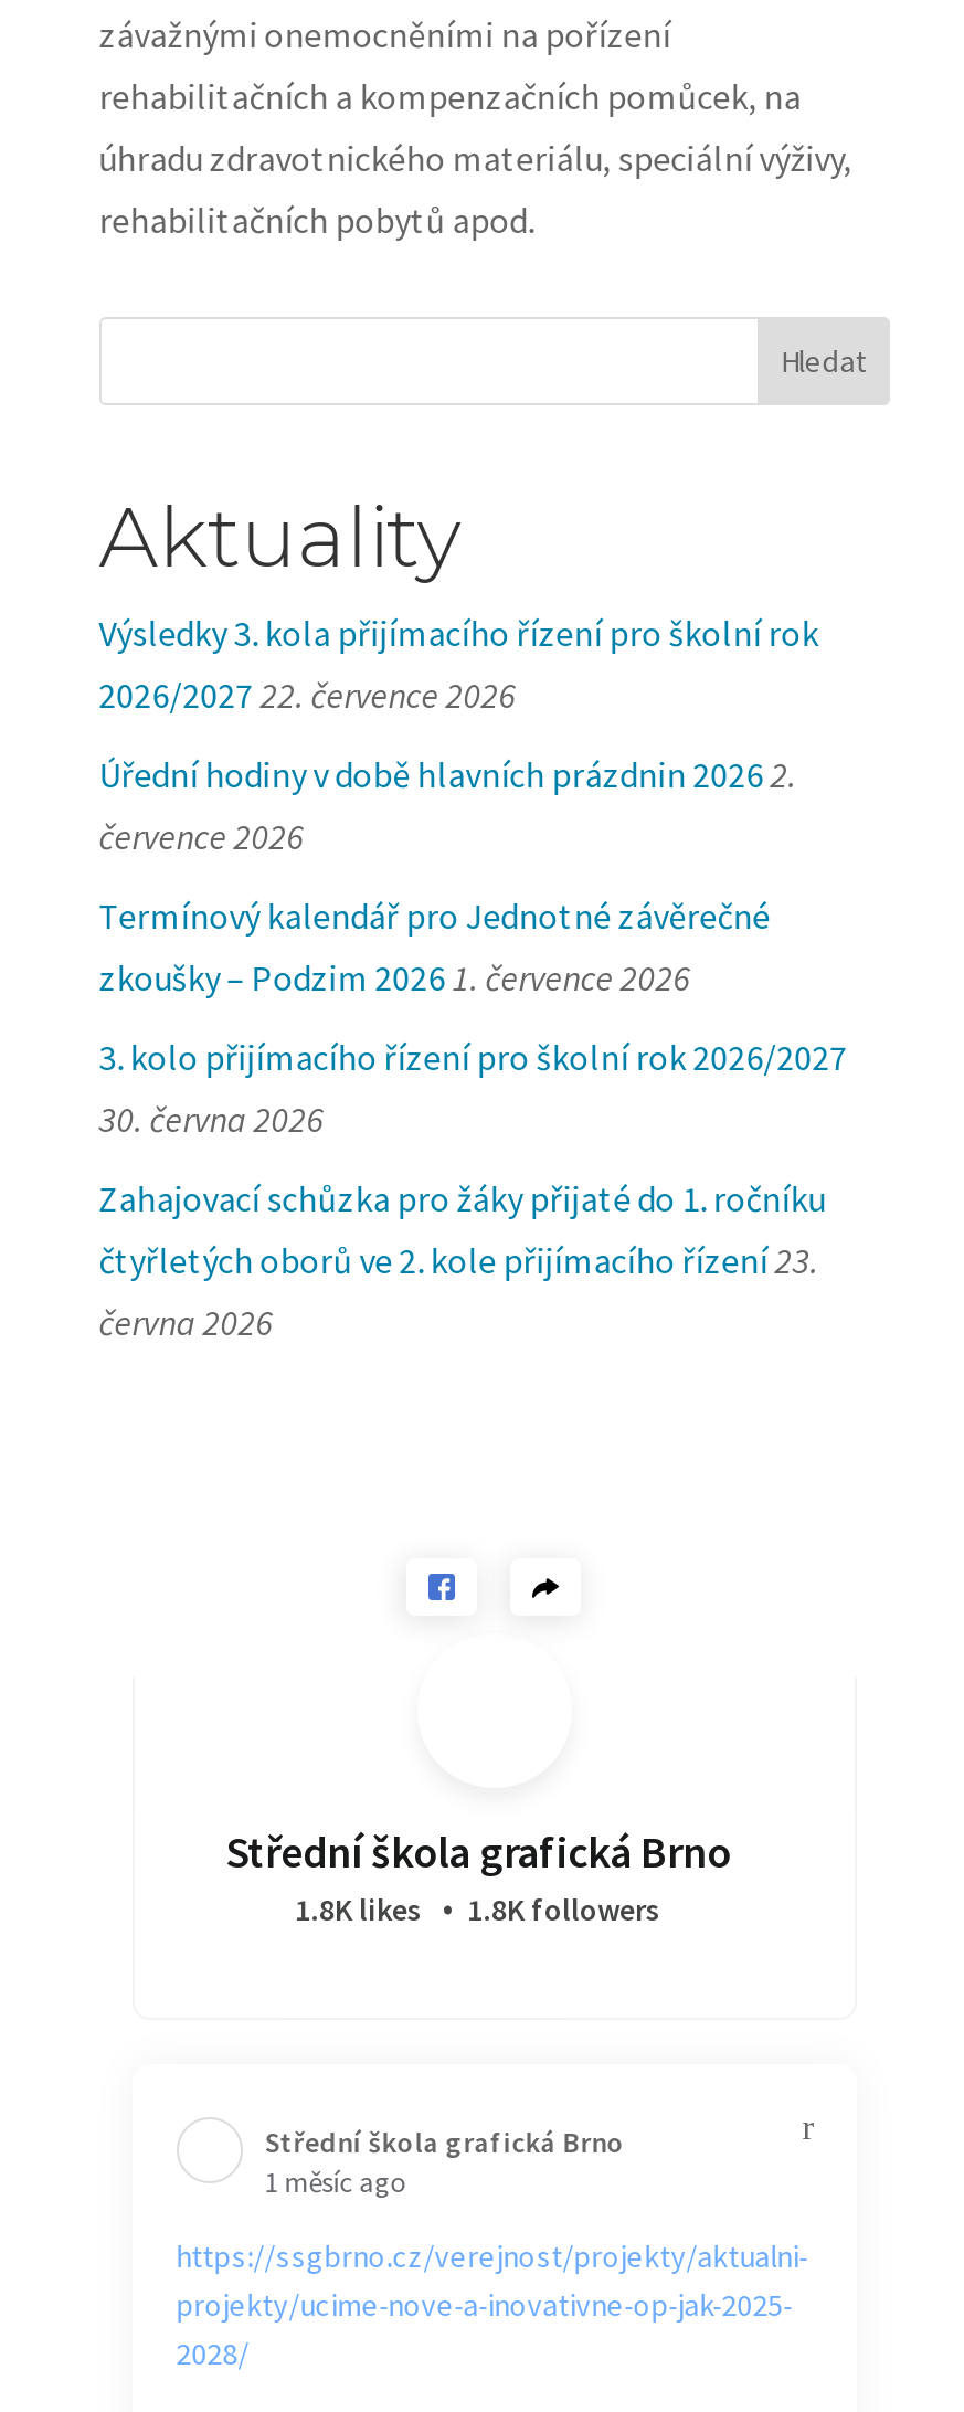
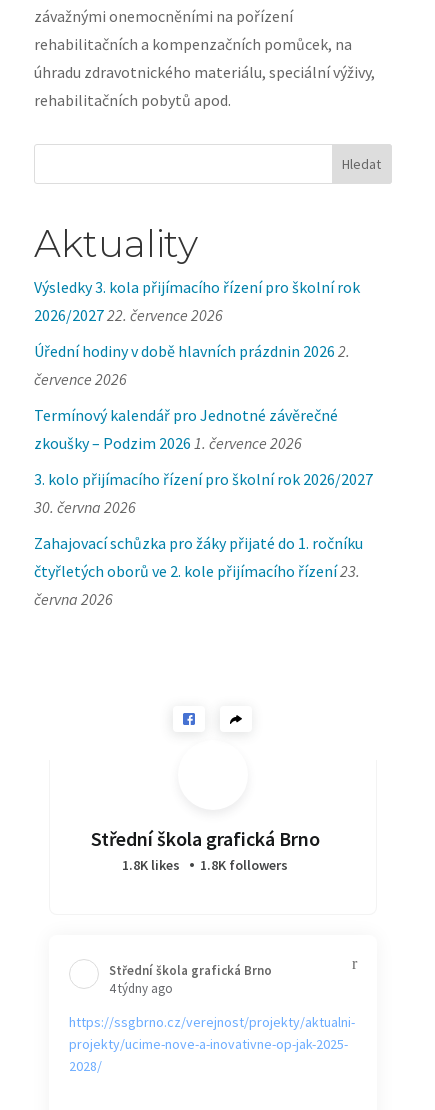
- 1 měsíc ago
+ 4 týdny ago
